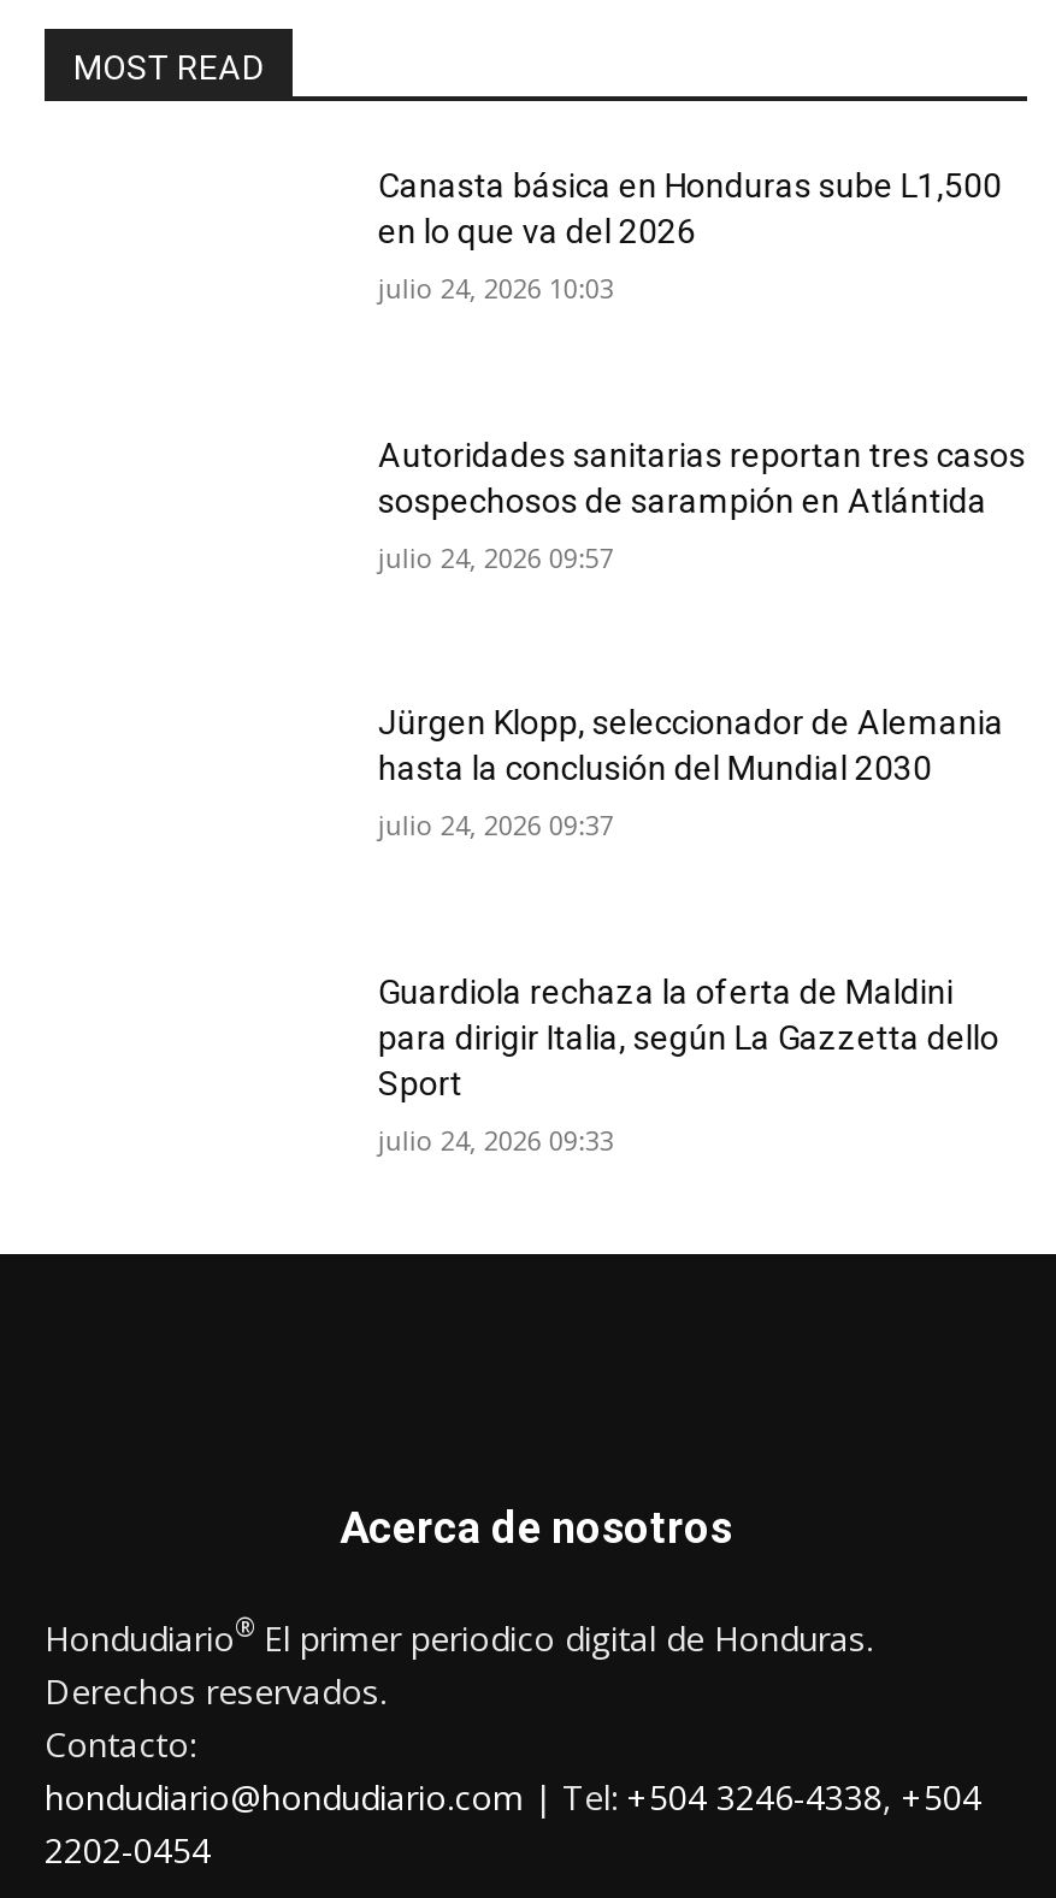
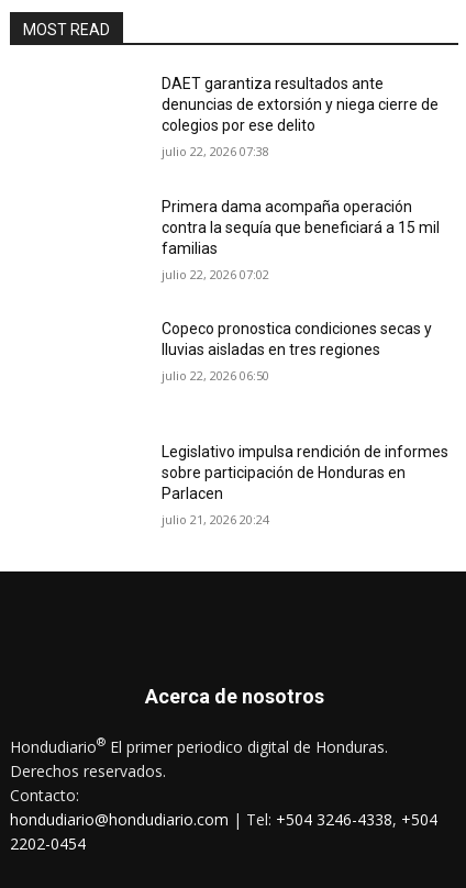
- Canasta básica en Honduras sube L1,500
- en lo que va del 2026
+ DAET garantiza resultados ante
+ denuncias de extorsión y niega cierre de
+ colegios por ese delito

- julio 24, 2026 10:03
+ julio 22, 2026 07:38

- Autoridades sanitarias reportan tres casos
- sospechosos de sarampión en Atlántida
+ Primera dama acompaña operación
+ contra la sequía que beneficiará a 15 mil
+ familias

- julio 24, 2026 09:57
+ julio 22, 2026 07:02

- Jürgen Klopp, seleccionador de Alemania
- hasta la conclusión del Mundial 2030
+ Copeco pronostica condiciones secas y
+ lluvias aisladas en tres regiones

- julio 24, 2026 09:37
+ julio 22, 2026 06:50

- Guardiola rechaza la oferta de Maldini
- para dirigir Italia, según La Gazzetta dello
- Sport
+ Legislativo impulsa rendición de informes
+ sobre participación de Honduras en
+ Parlacen

- julio 24, 2026 09:33
+ julio 21, 2026 20:24
